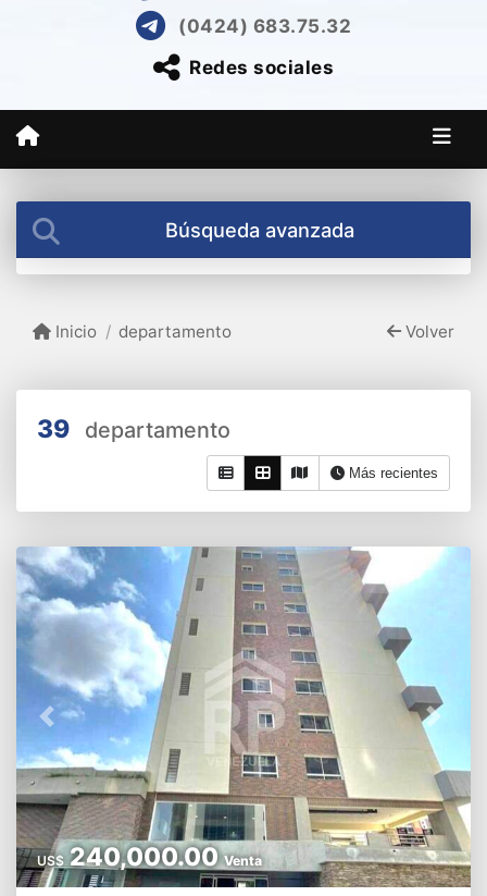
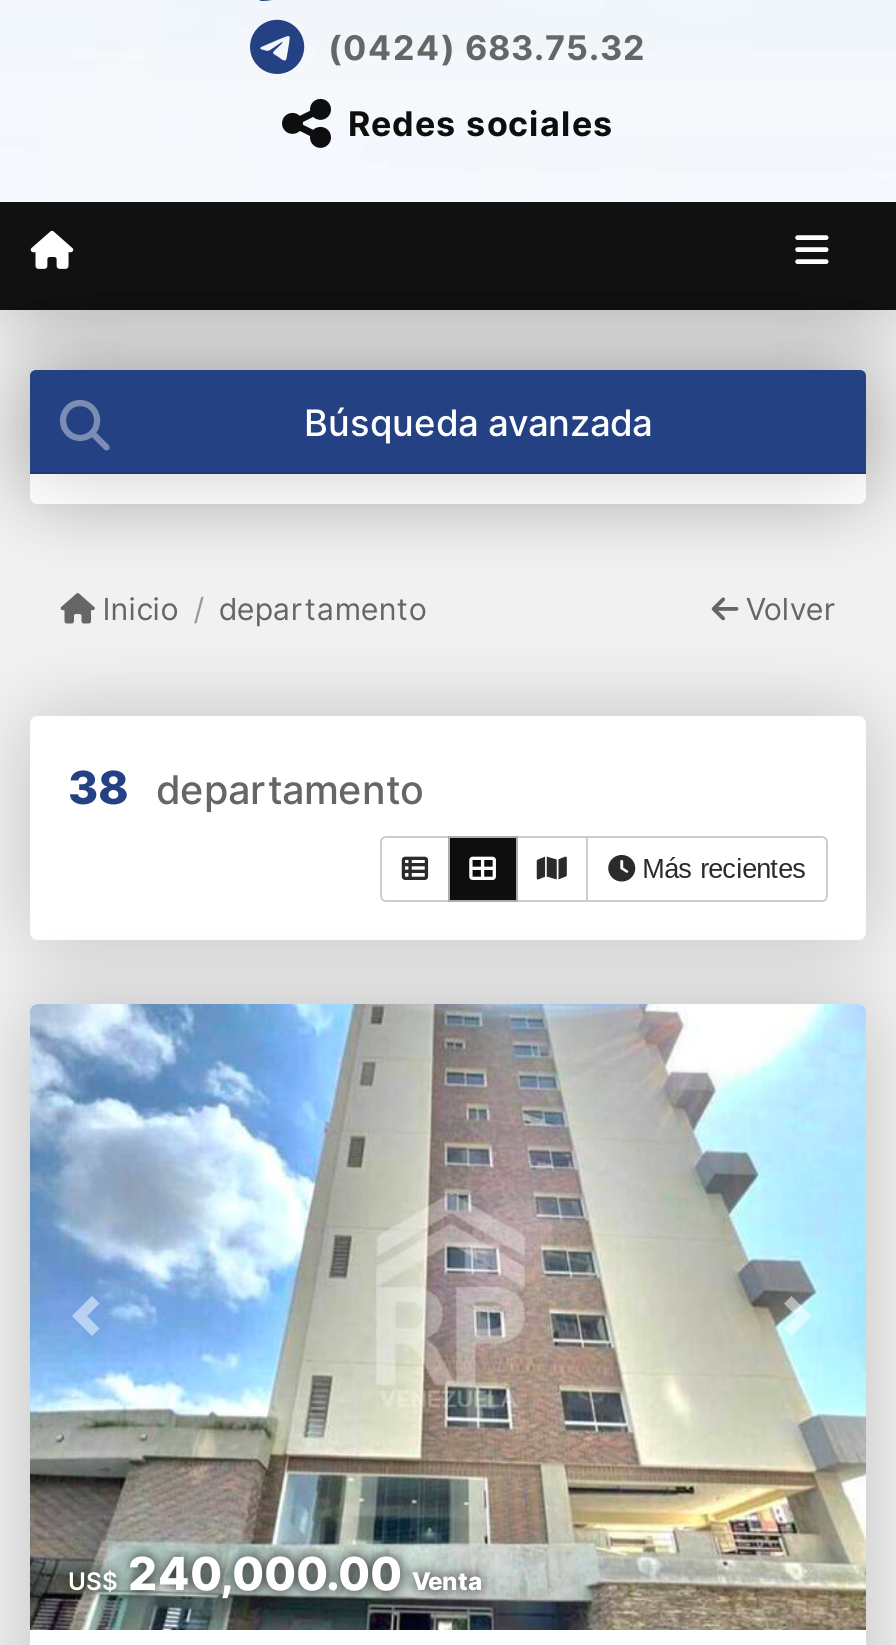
- 39 departamento
+ 38 departamento
